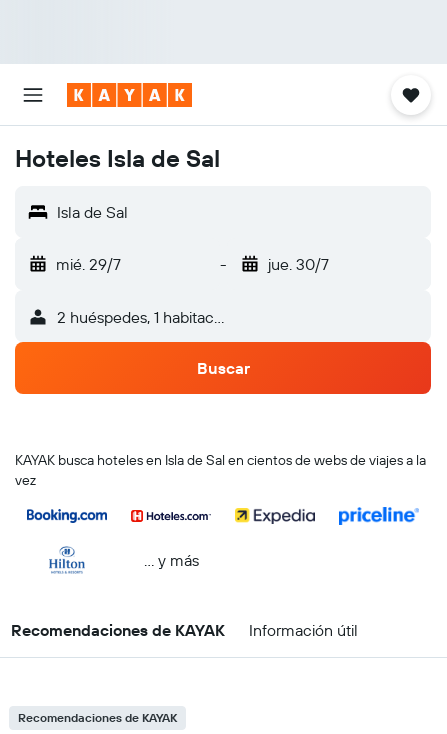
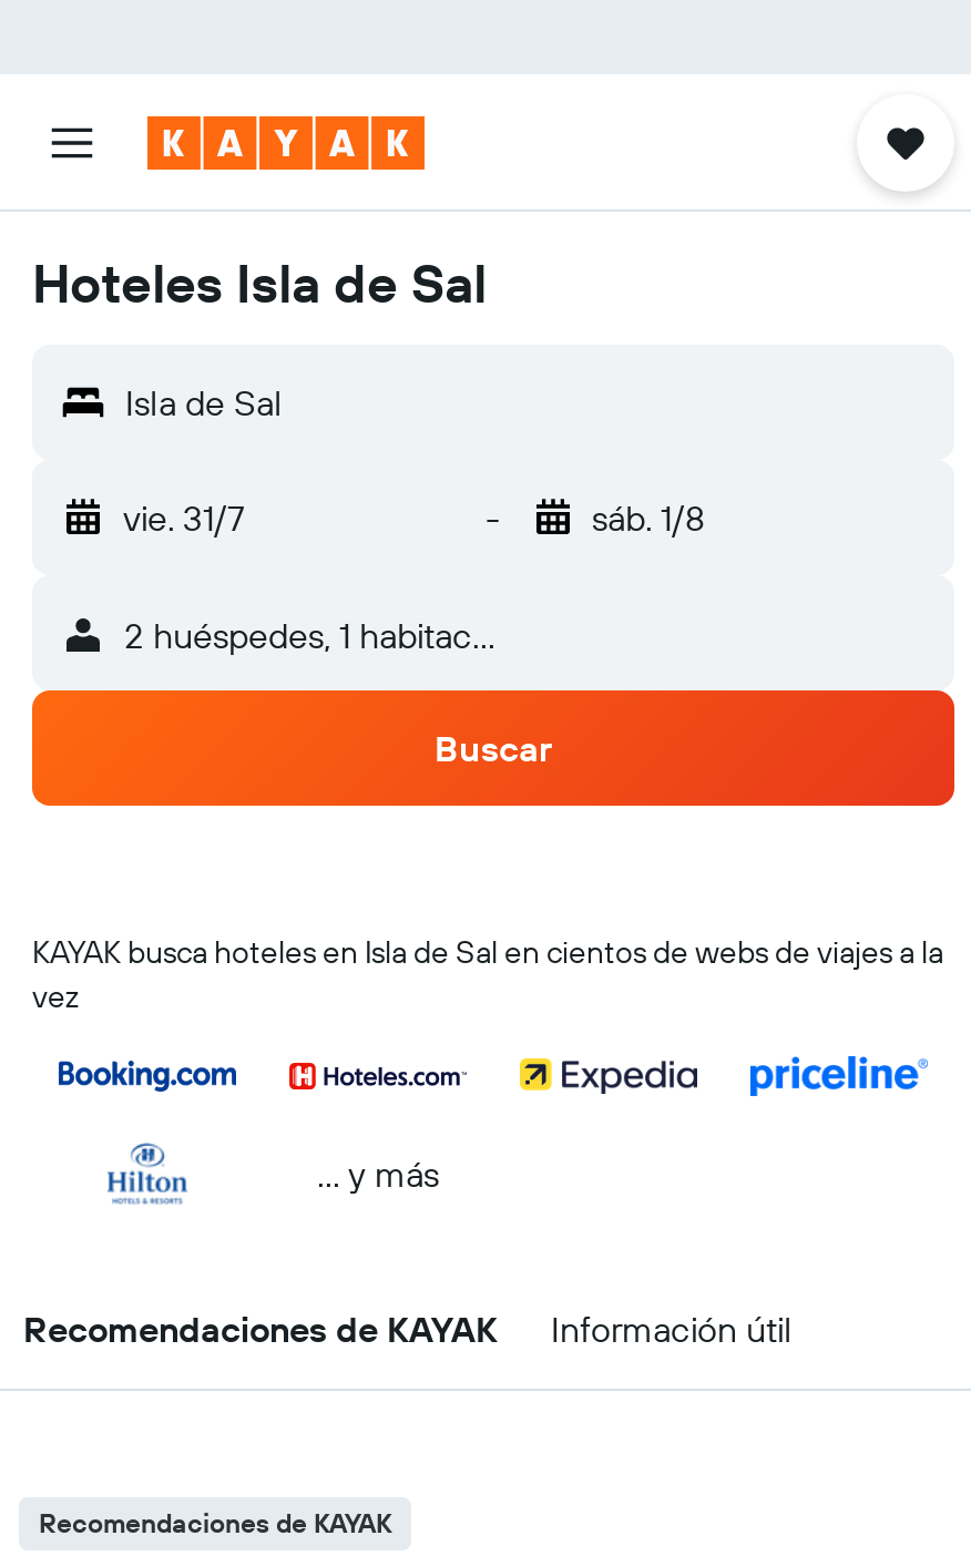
- mié. 29/7
+ vie. 31/7

- jue. 30/7
+ sáb. 1/8
